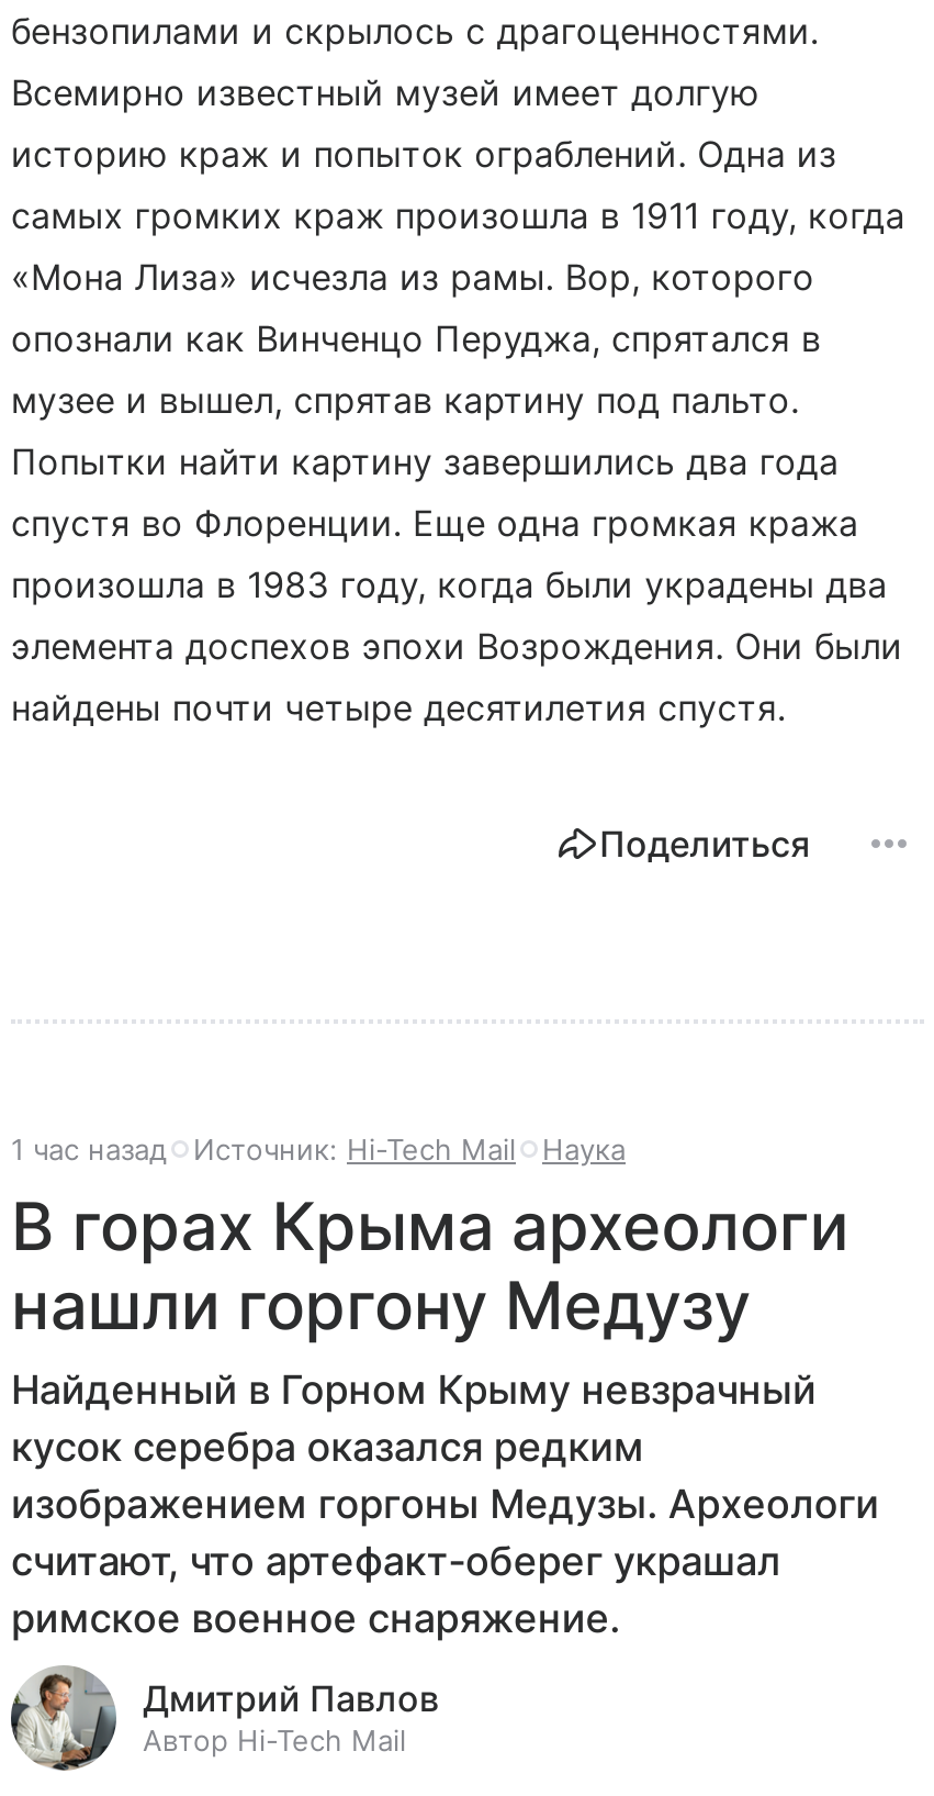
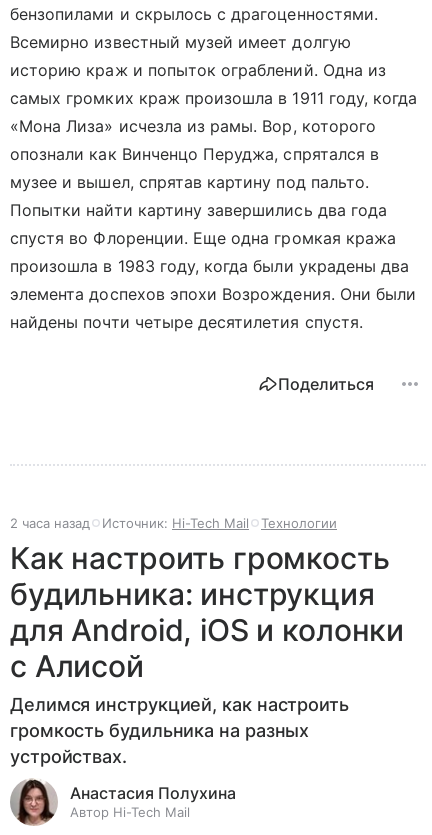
- 1 час назад
+ 2 часа назад

- Наука
- В горах Крыма археологи
- нашли горгону Медузу
- Найденный в Горном Крыму невзрачный
- кусок серебра оказался редким
- изображением горгоны Медузы. Археологи
- считают, что артефакт-оберег украшал
- римское военное снаряжение.
+ Технологии
+ Как настроить громкость
+ будильника: инструкция
+ для Android, iOS и колонки
+ с Алисой
+ Делимся инструкцией, как настроить
+ громкость будильника на разных
+ устройствах.

- [image]
- Дмитрий Павлов
+ [image]
+ Анастасия Полухина
